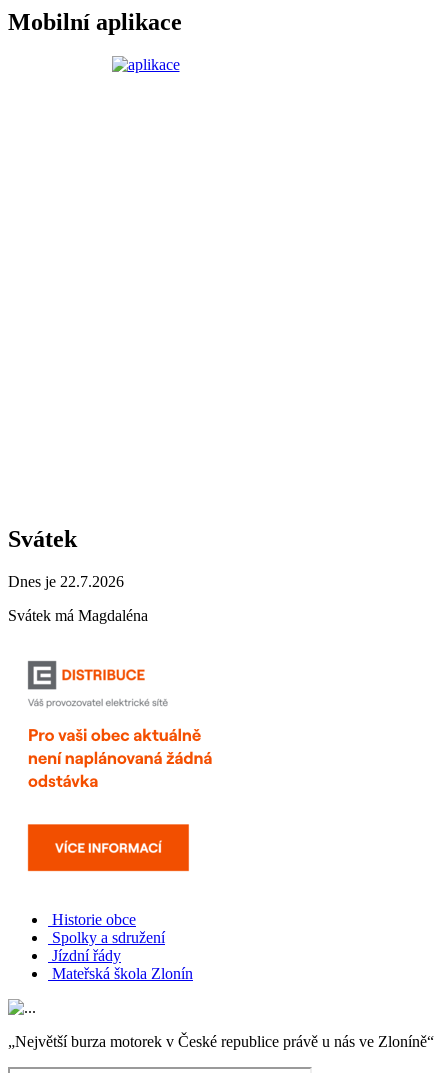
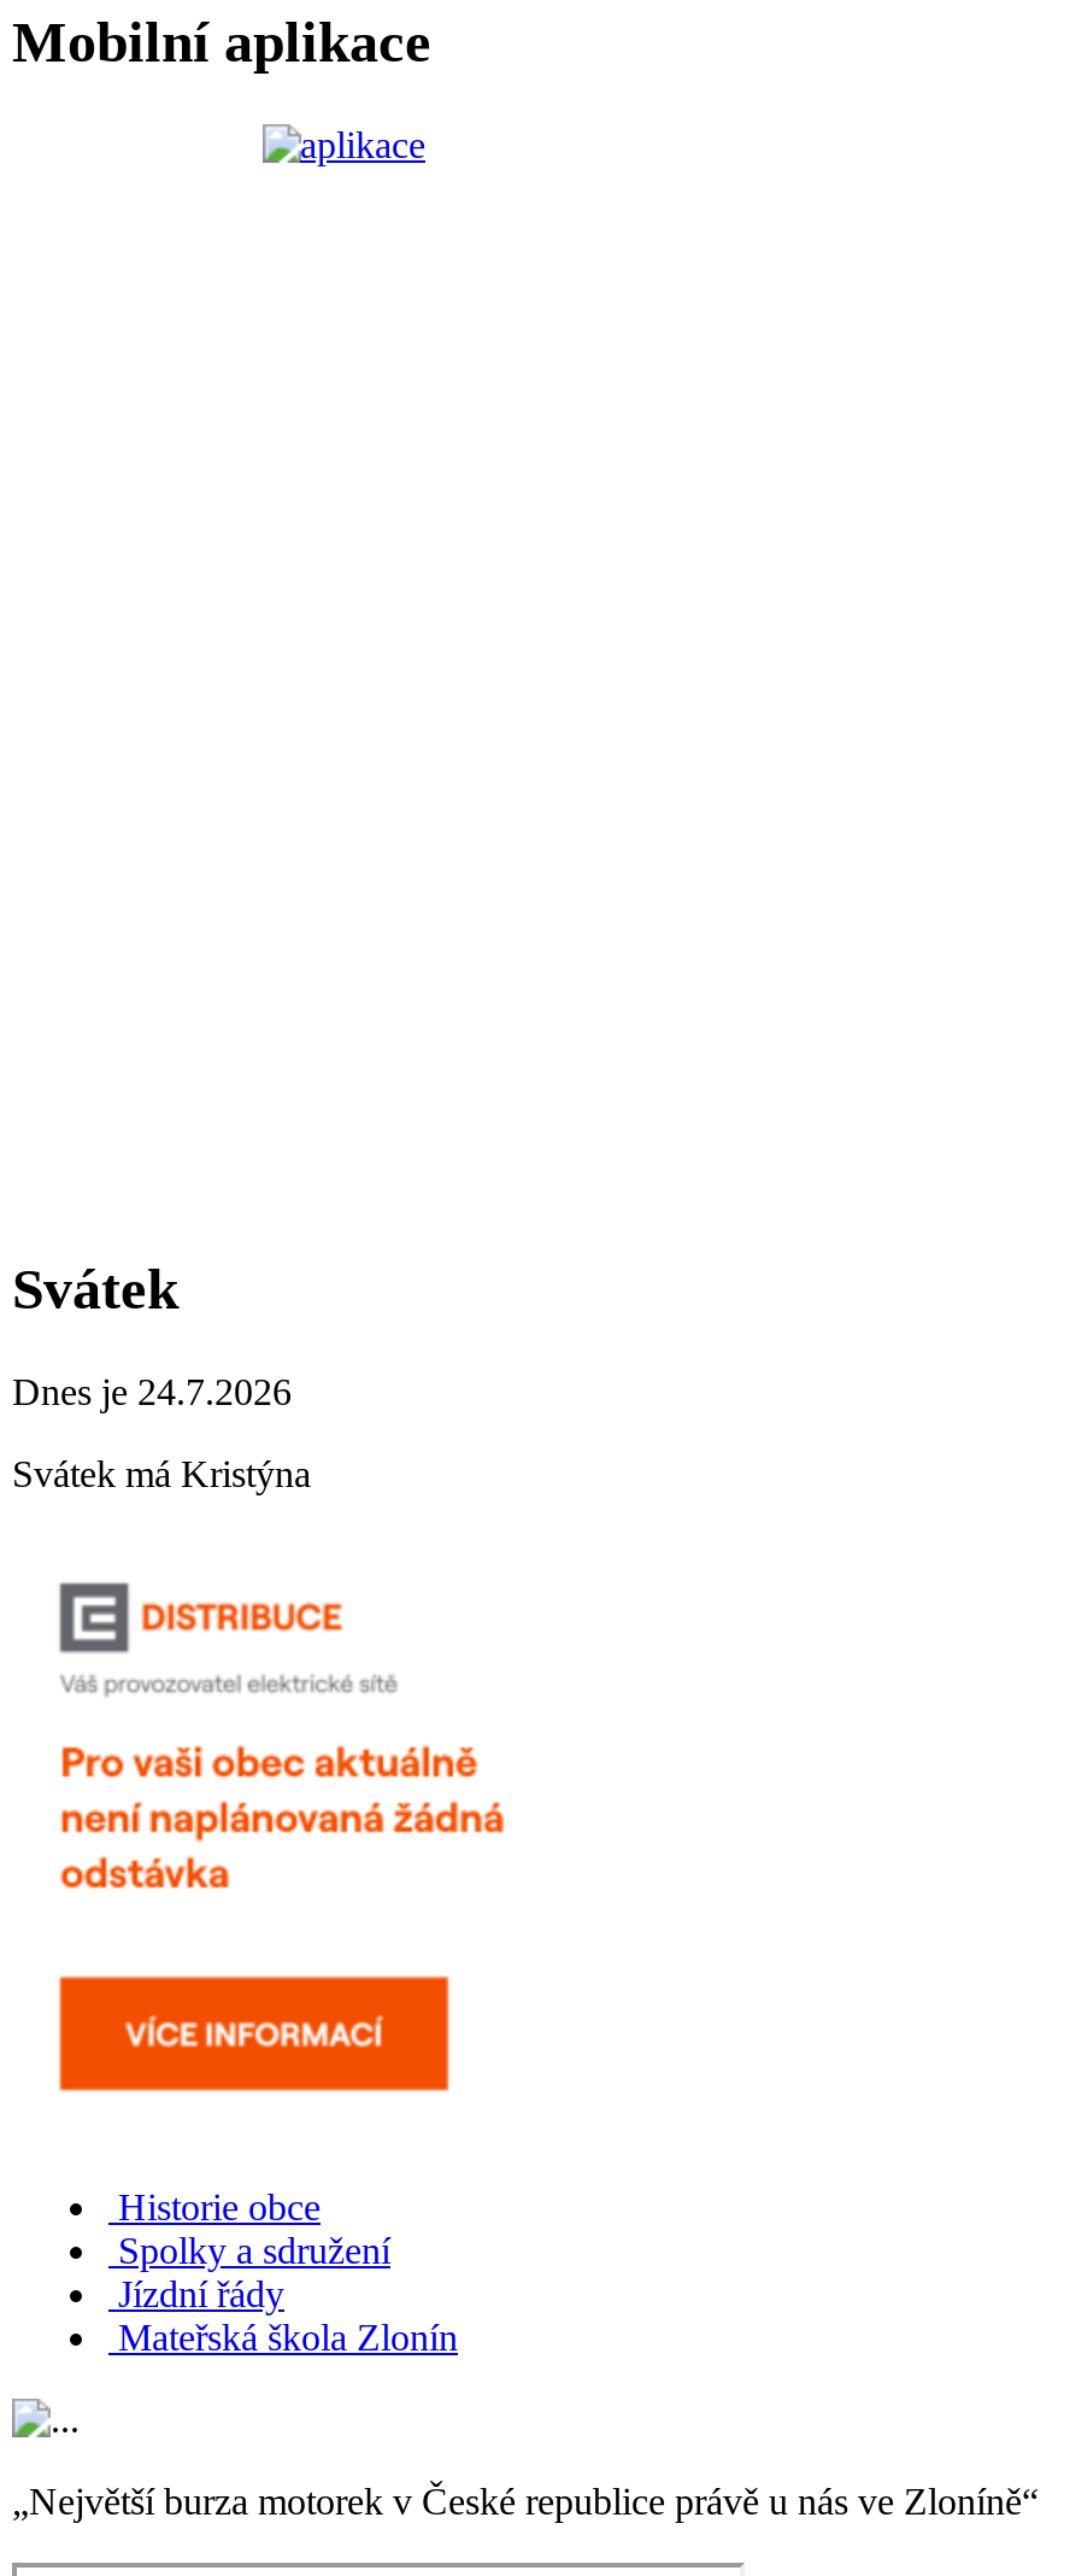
- Dnes je 22.7.2026
+ Dnes je 24.7.2026

- Svátek má Magdaléna
+ Svátek má Kristýna
